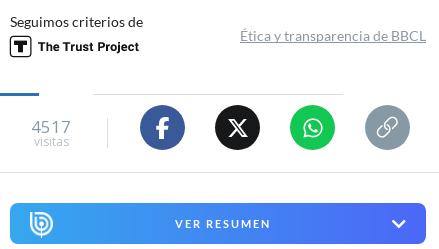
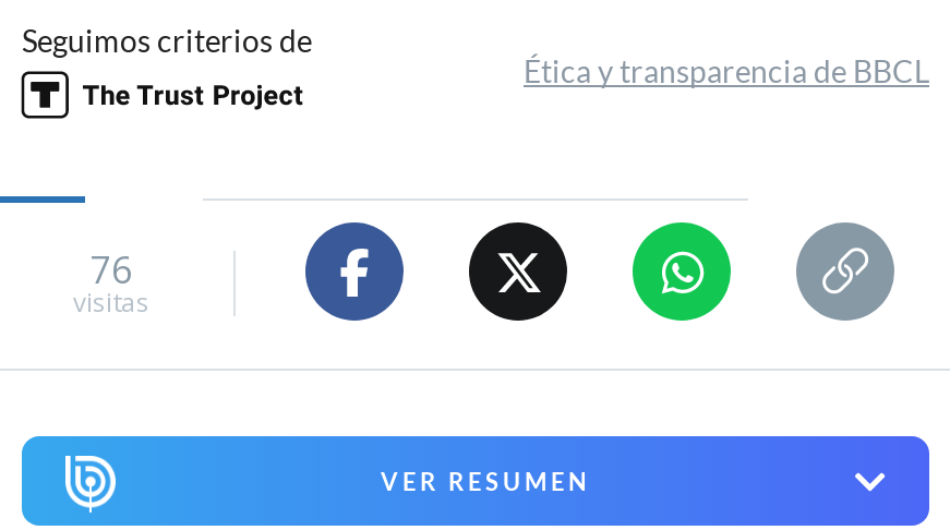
- 4517
+ 76
